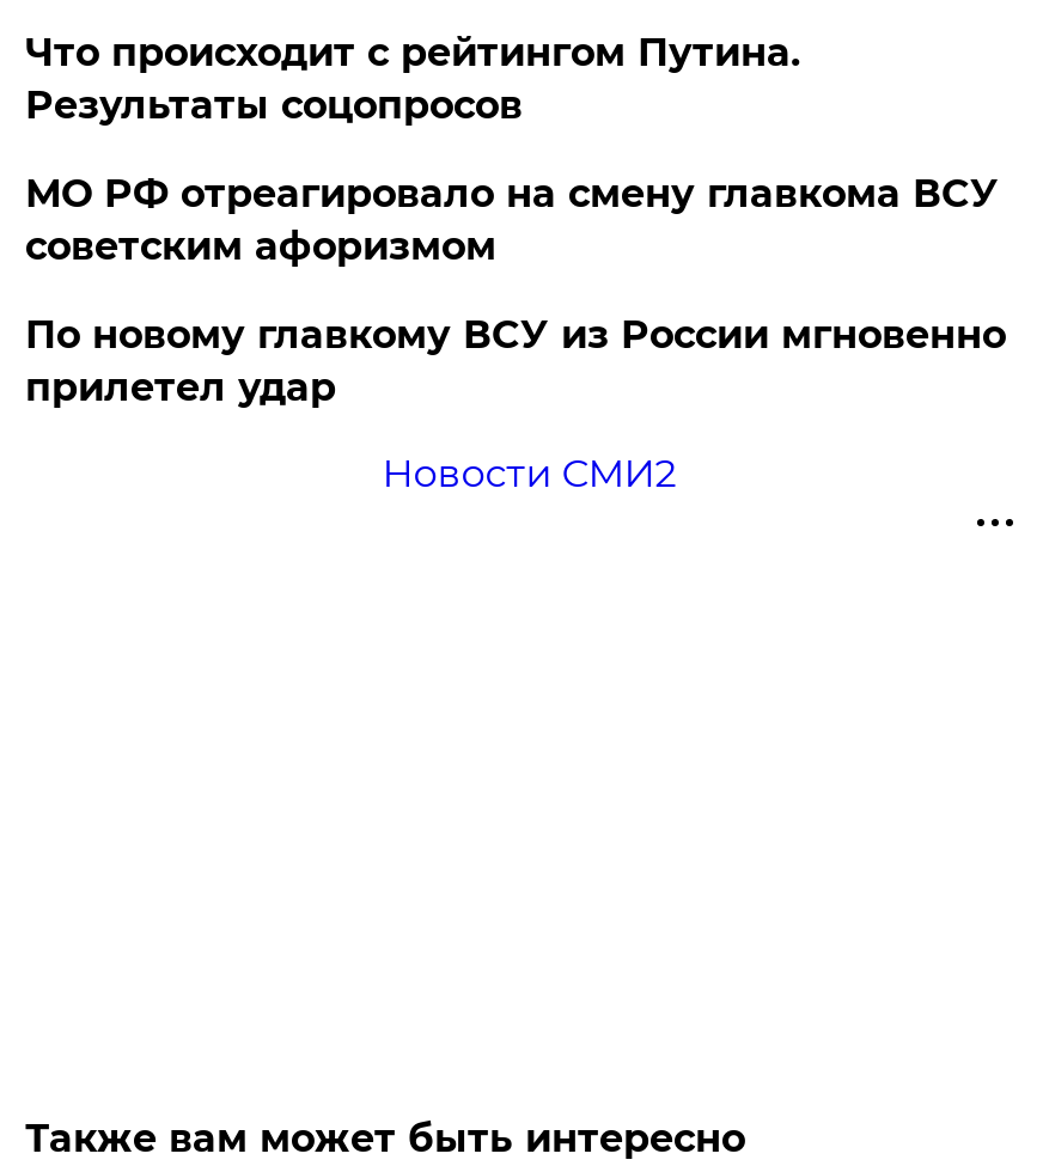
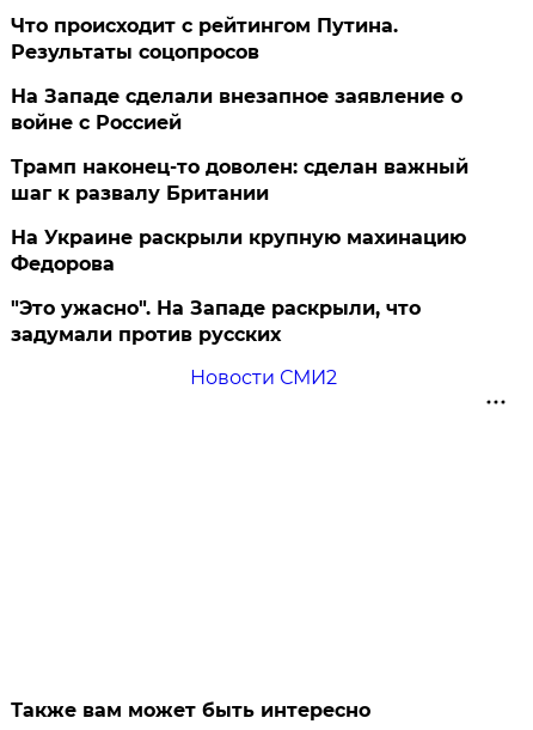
- МО РФ отреагировало на смену главкома ВСУ
- советским афоризмом
- По новому главкому ВСУ из России мгновенно
- прилетел удар
+ На Западе сделали внезапное заявление о
+ войне с Россией
+ Трамп наконец-то доволен: сделан важный
+ шаг к развалу Британии
+ На Украине раскрыли крупную махинацию
+ Федорова
+ "Это ужасно". На Западе раскрыли, что
+ задумали против русских
